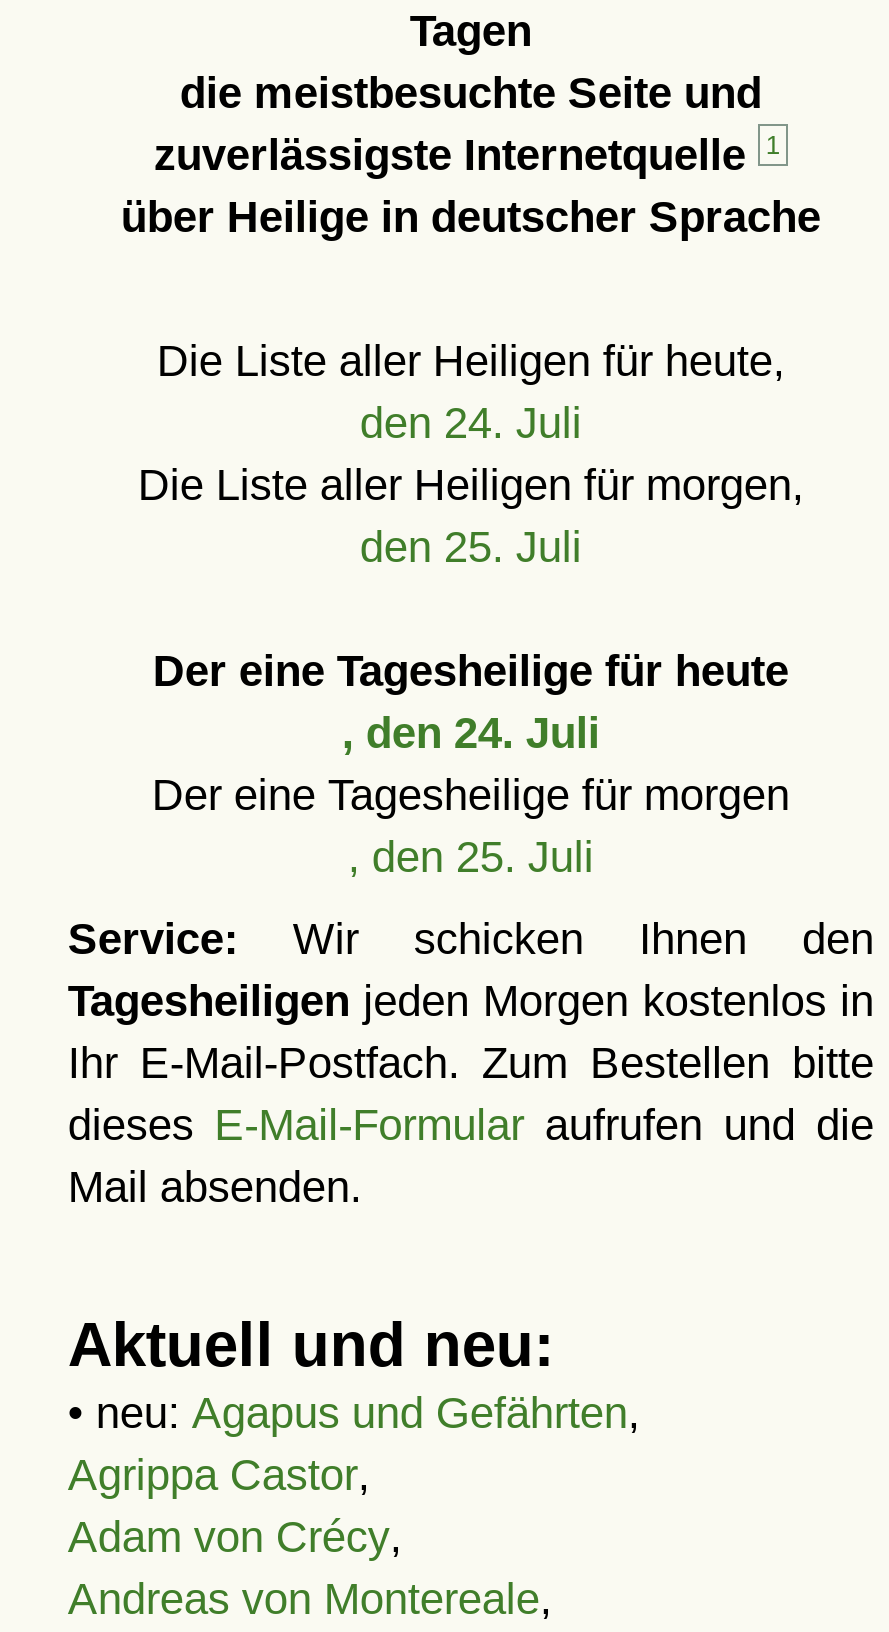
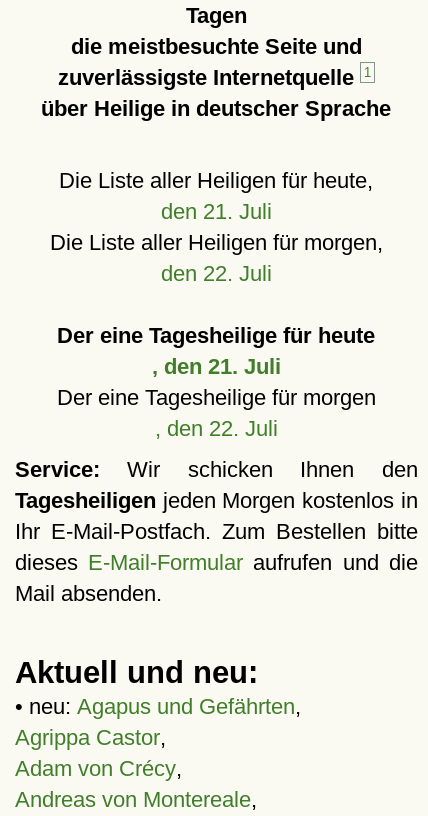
- den 24. Juli
+ den 21. Juli

- den 25. Juli
+ den 22. Juli

- , den 24. Juli
+ , den 21. Juli

- , den 25. Juli
+ , den 22. Juli
